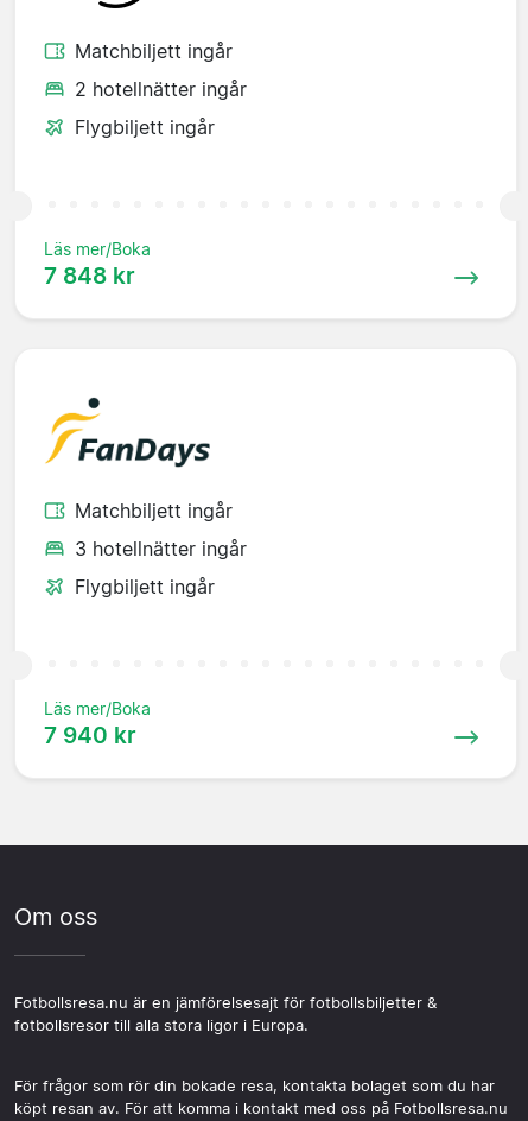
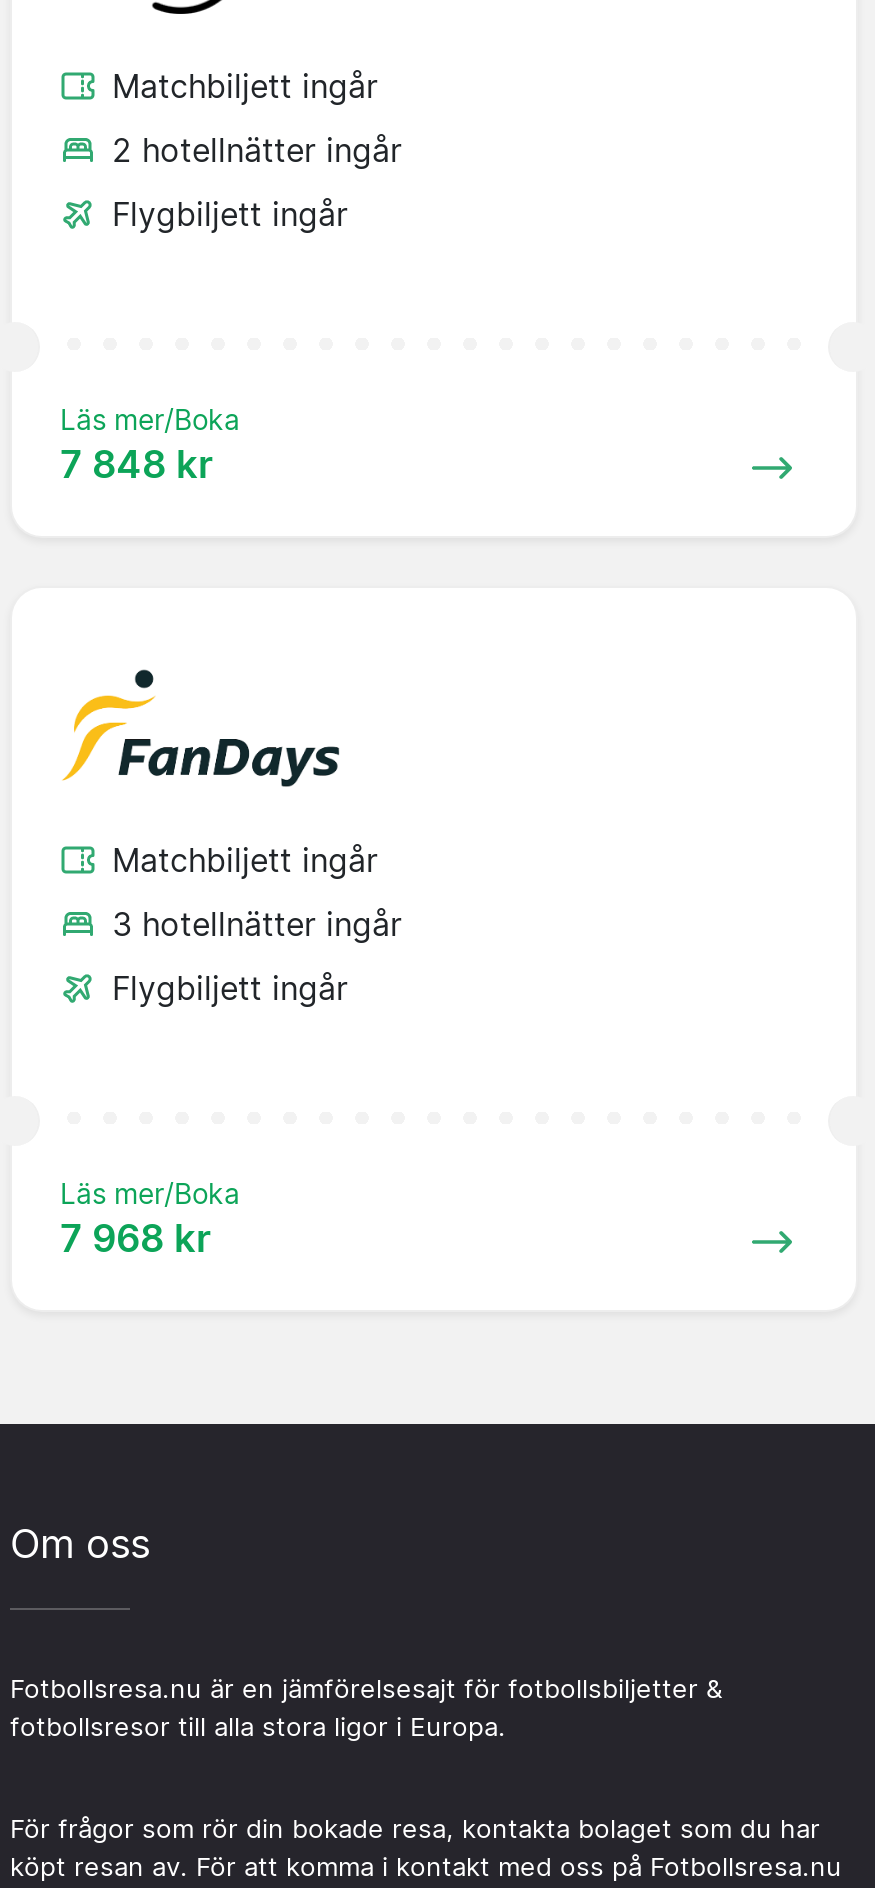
- 7 940 kr
+ 7 968 kr
